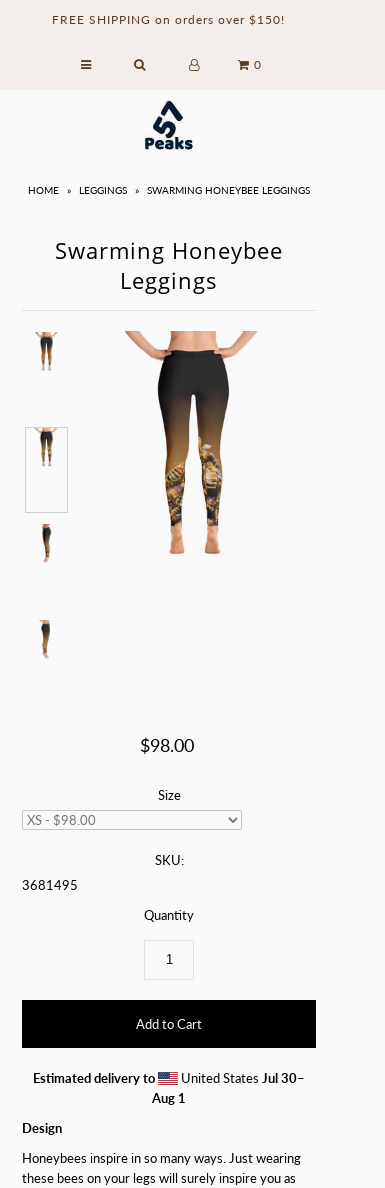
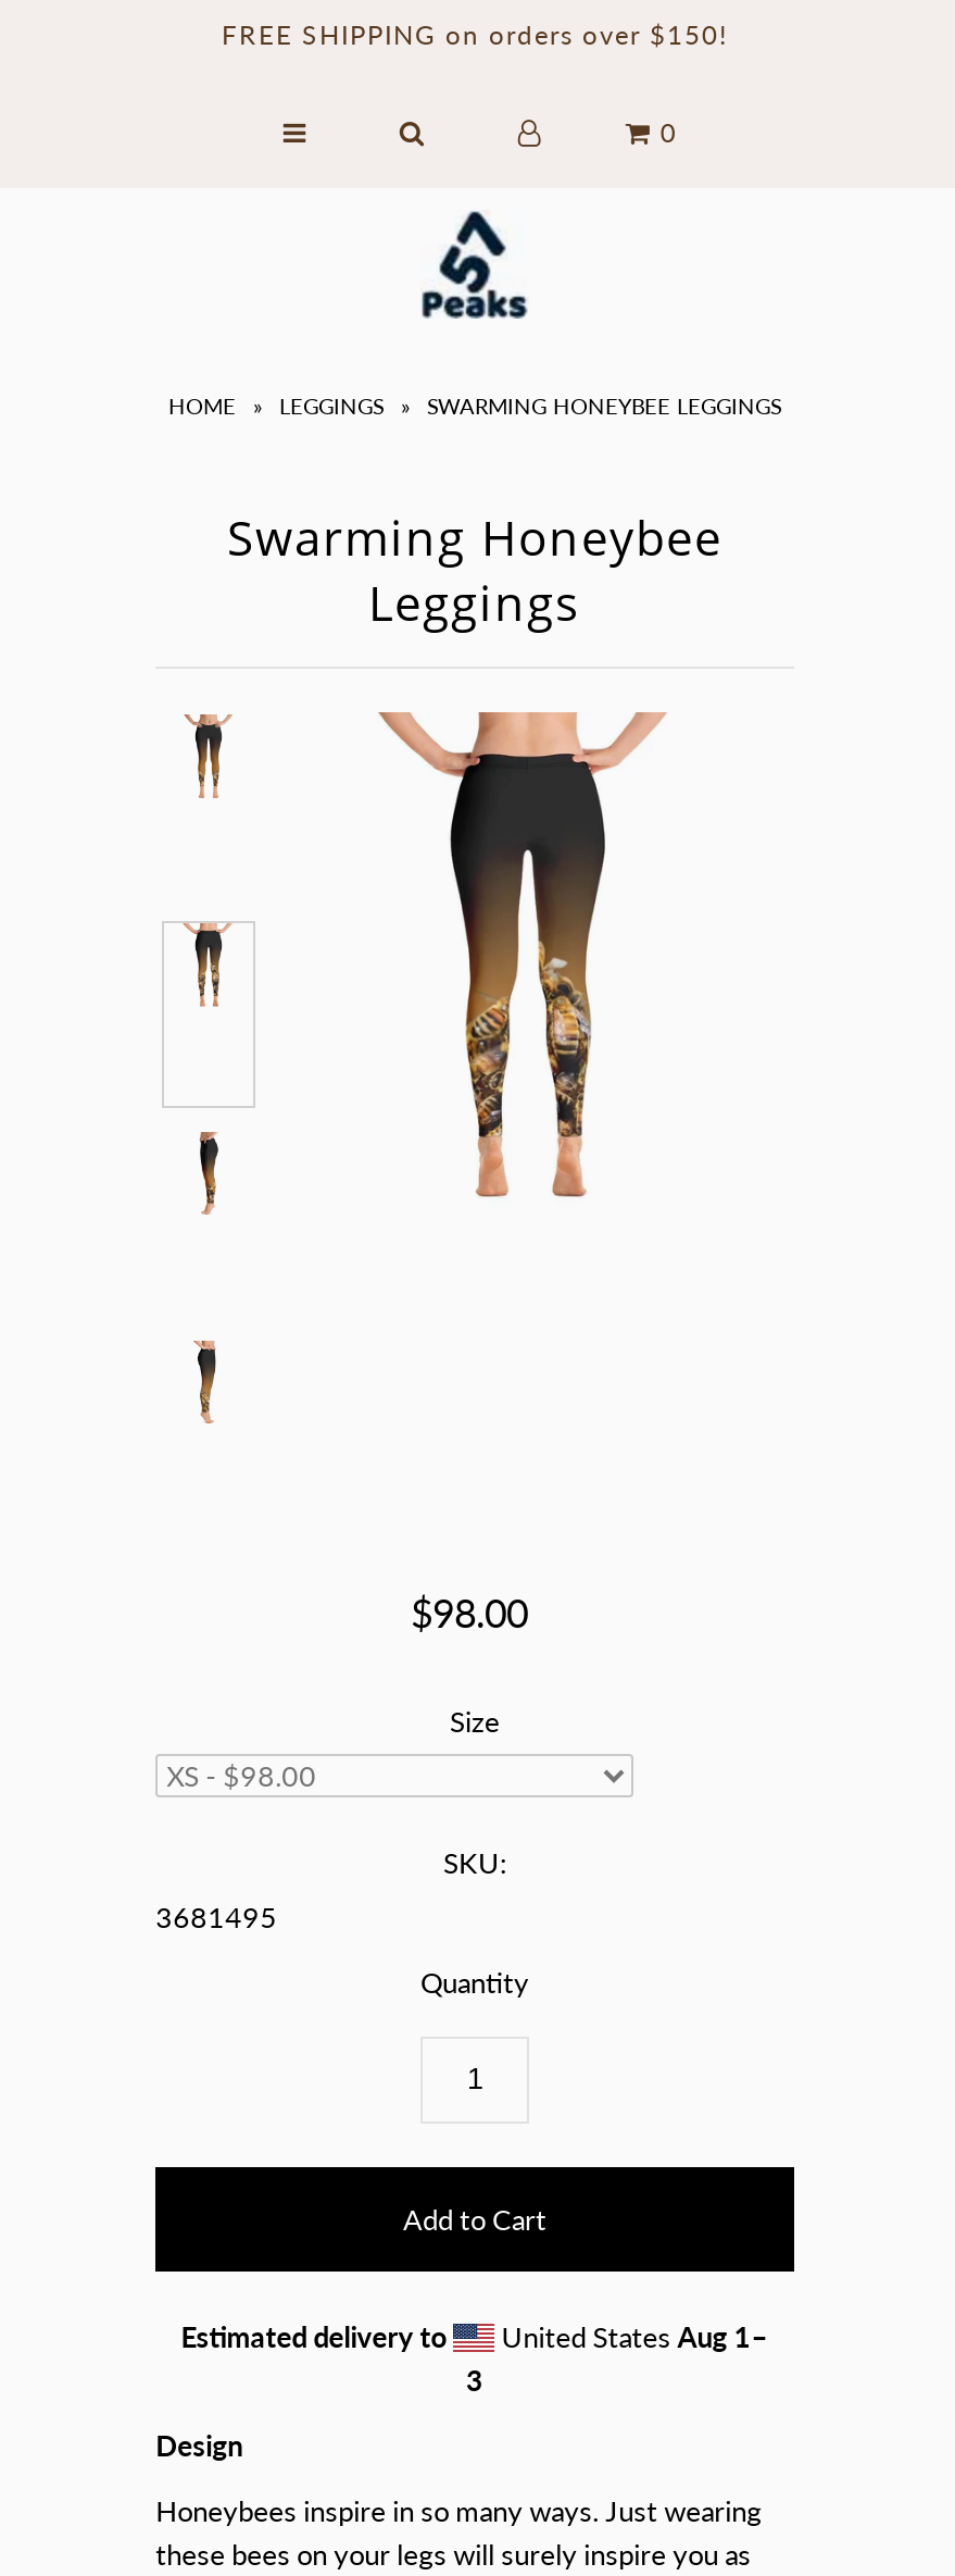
- United States Jul 30–
- Aug 1
+ United States Aug 1–
+ 3
